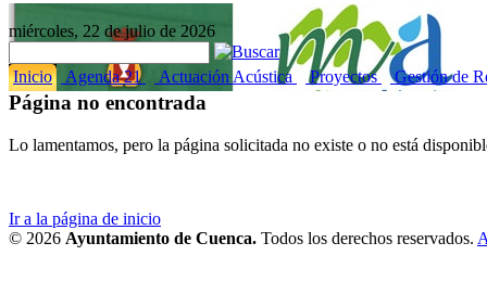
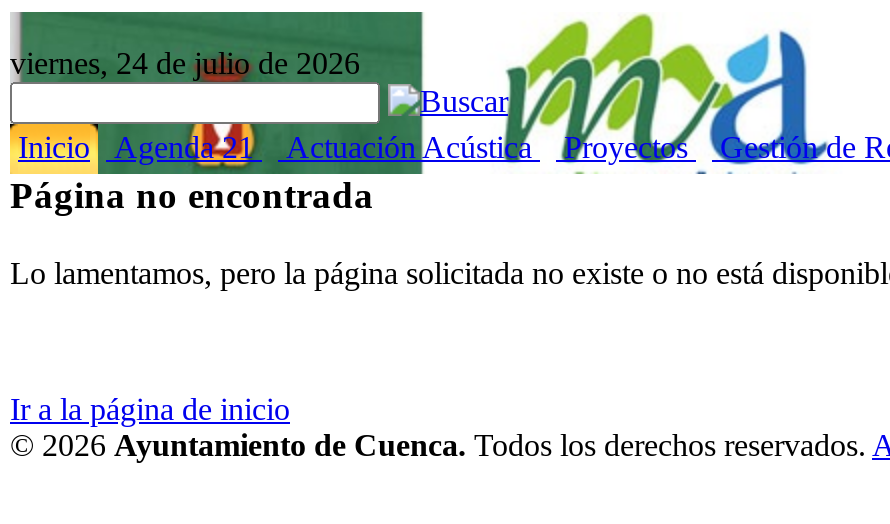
- miércoles, 22 de julio de 2026
+ viernes, 24 de julio de 2026
